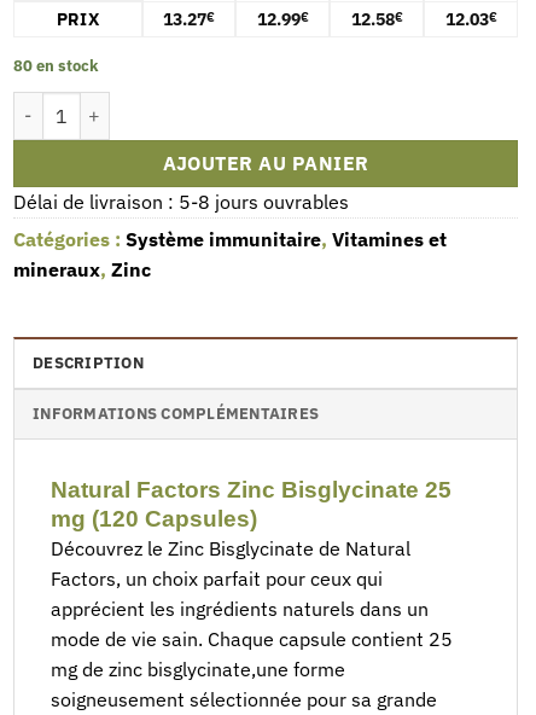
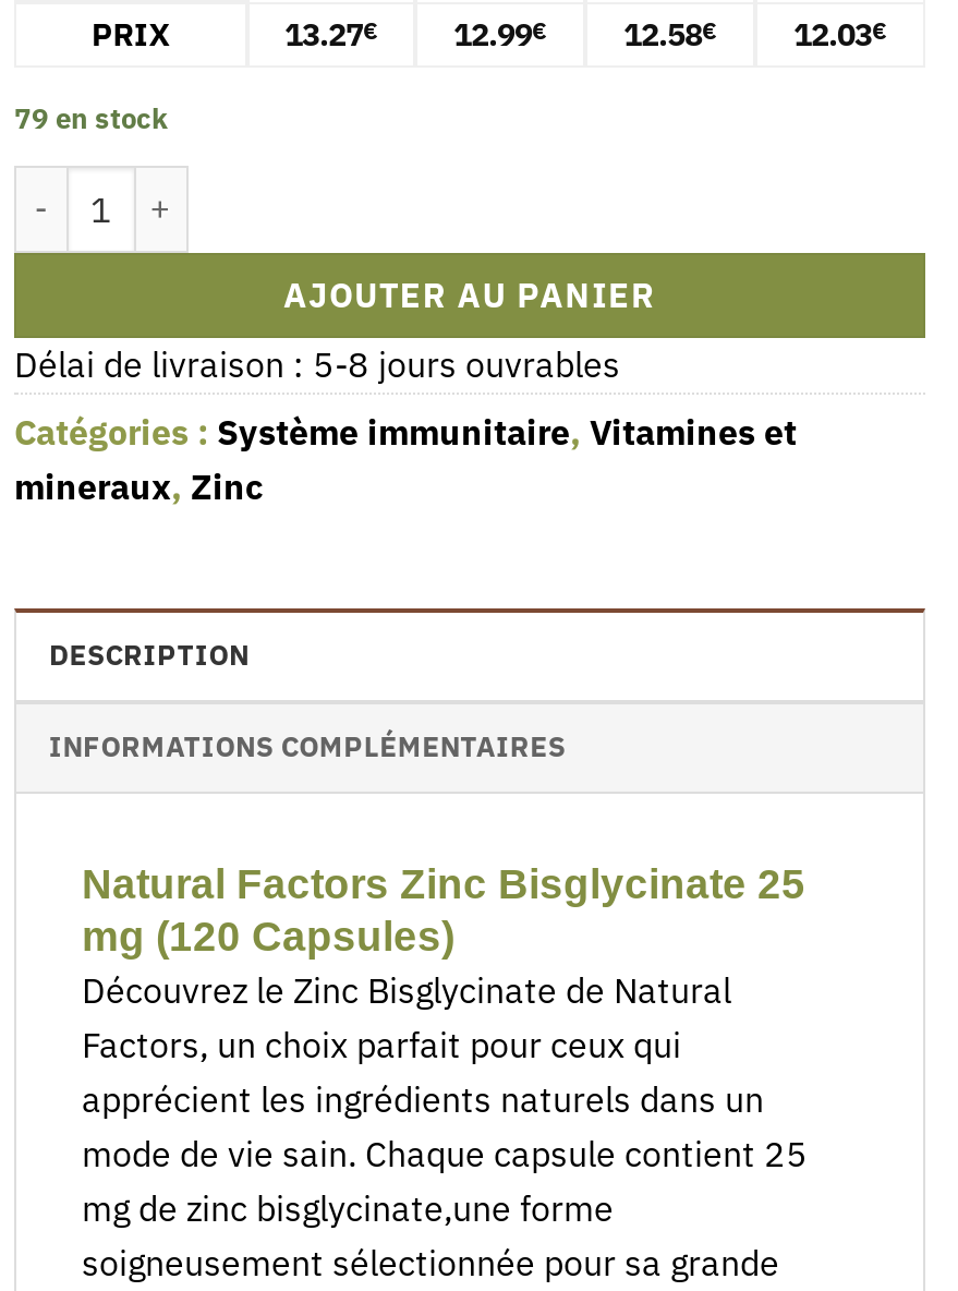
- 80 en stock
+ 79 en stock
